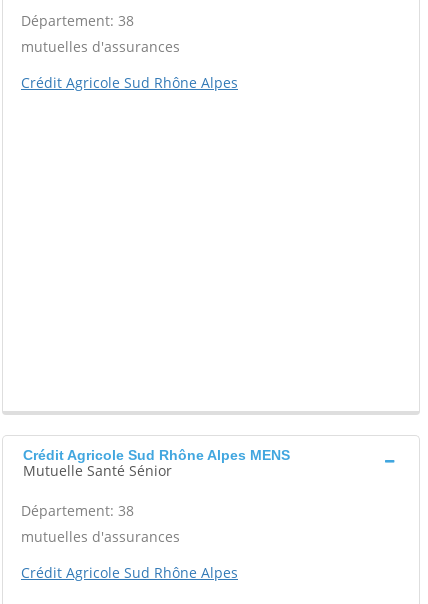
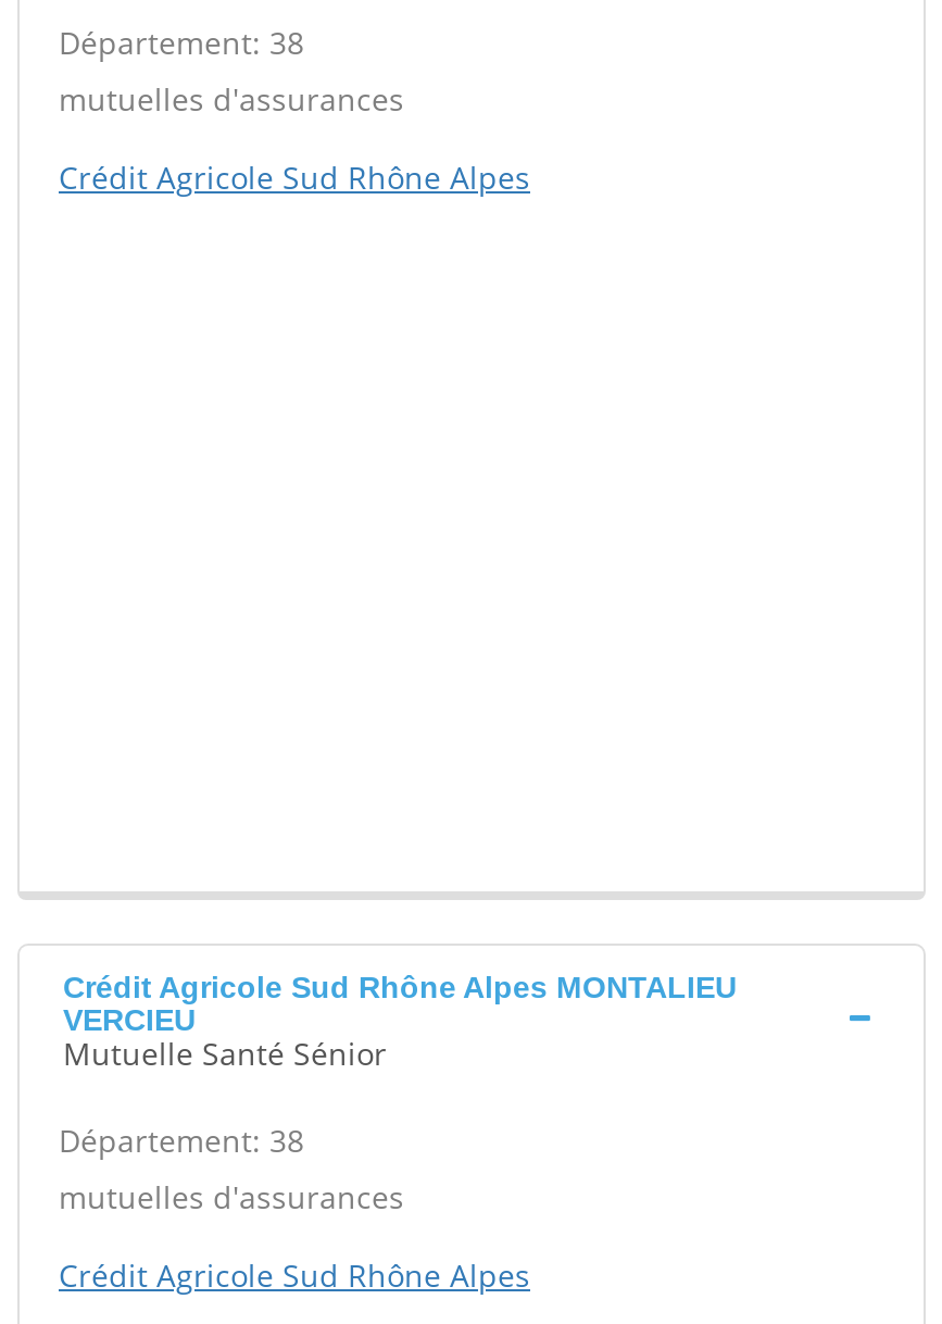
- Crédit Agricole Sud Rhône Alpes MENS
+ Crédit Agricole Sud Rhône Alpes MONTALIEU
+ VERCIEU
